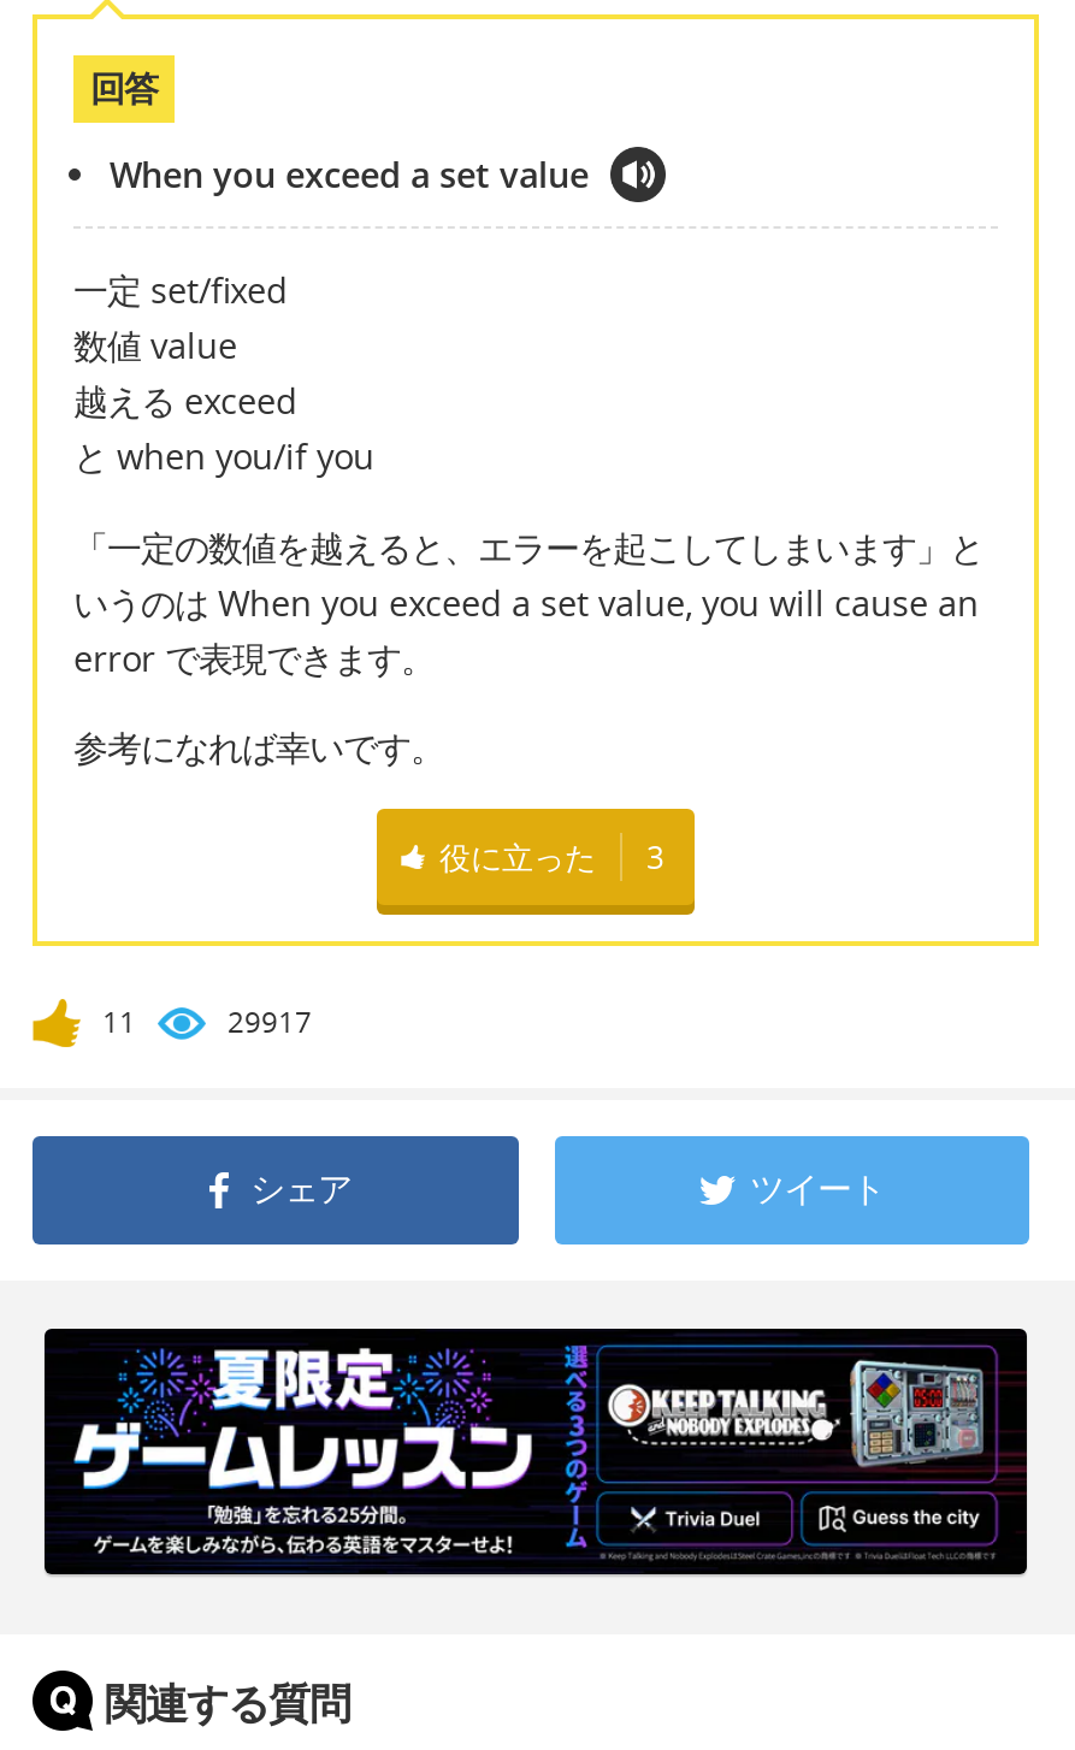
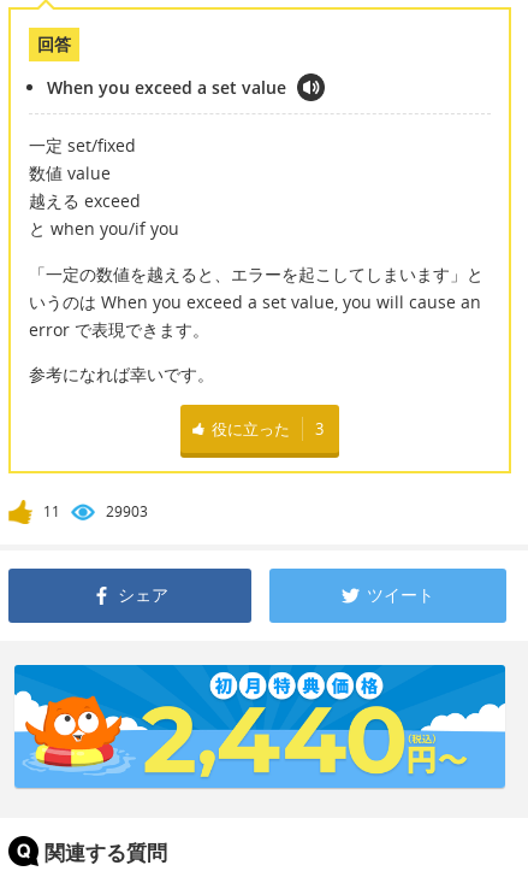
- 29917
+ 29903

- [image]
+ [image]
